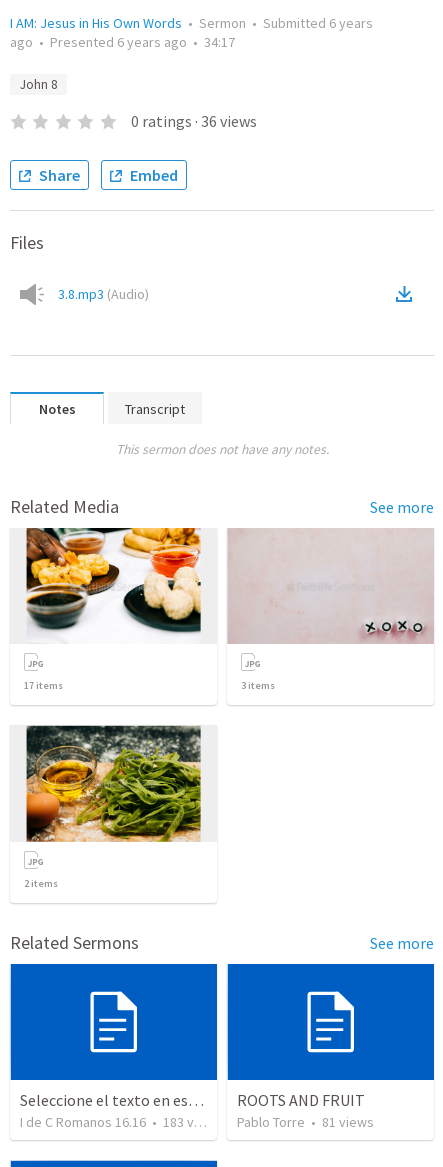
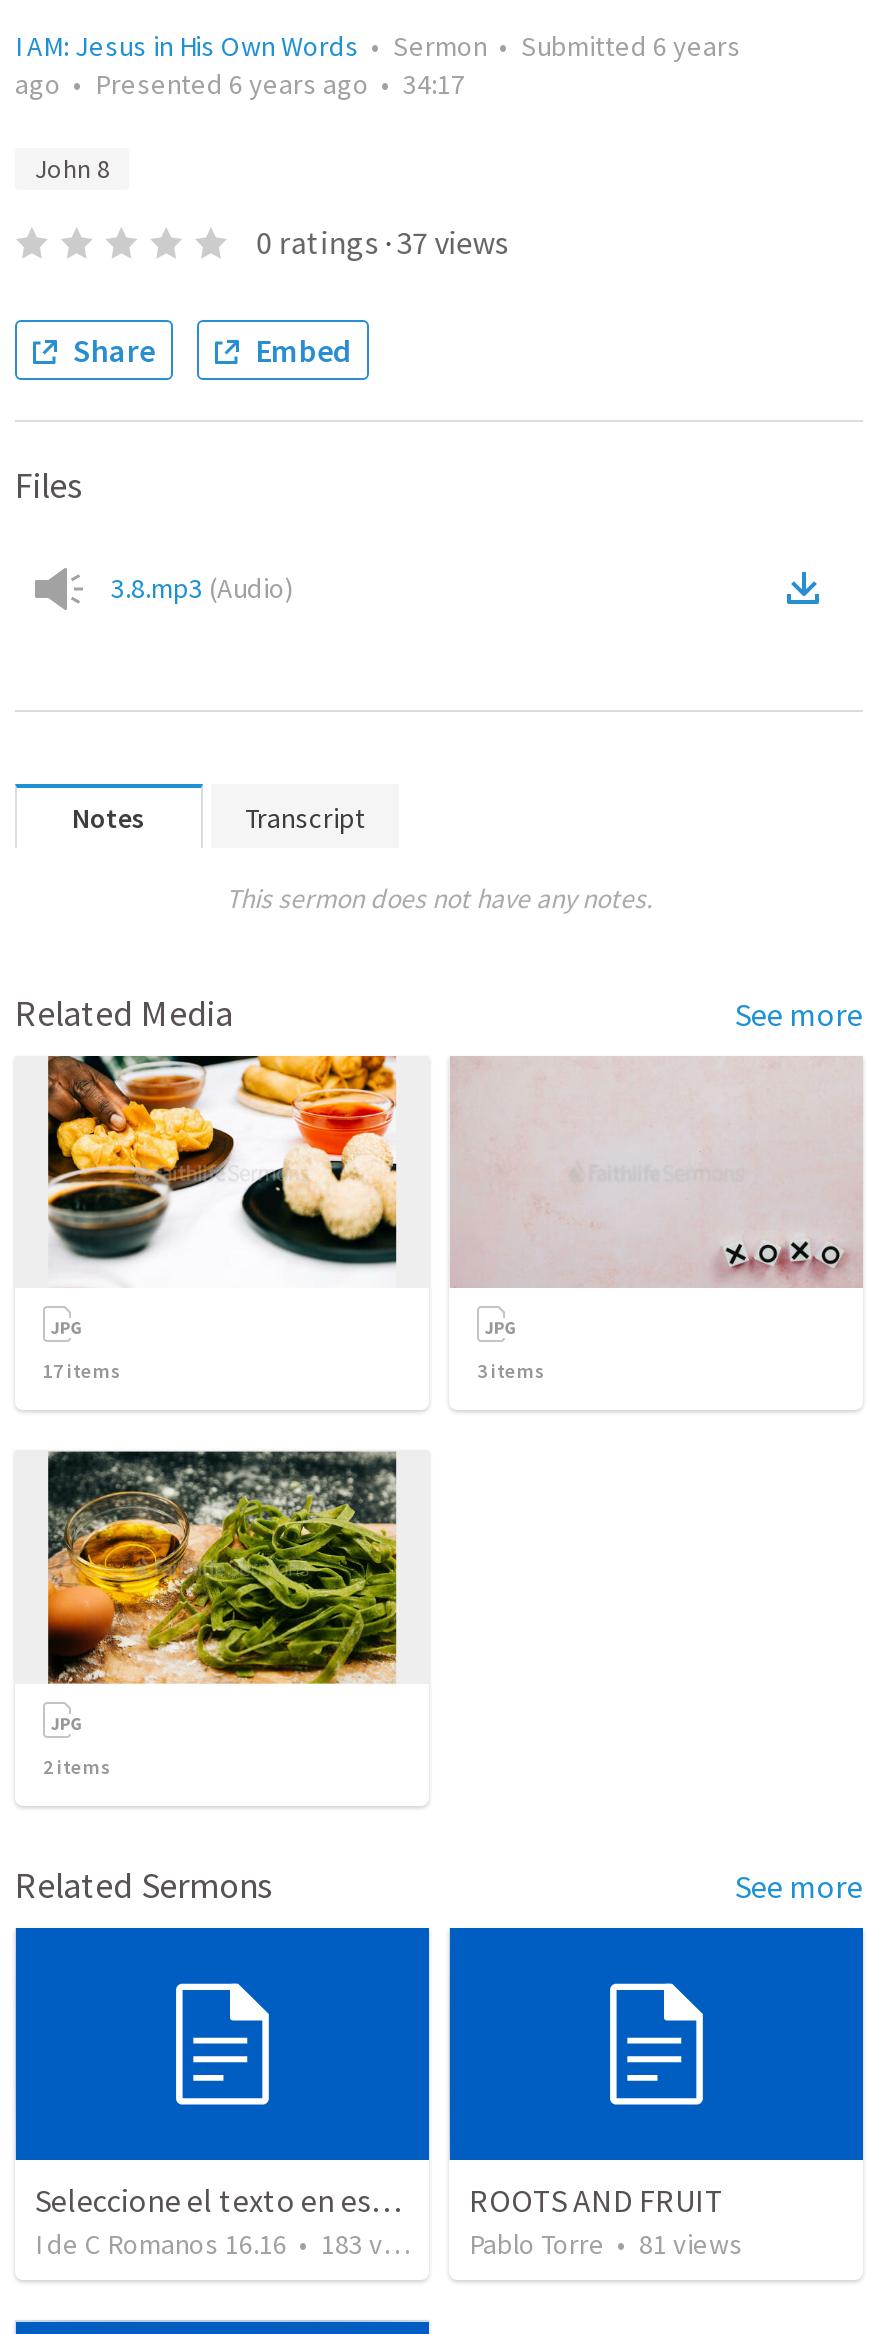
- 0 ratings · 36 views
+ 0 ratings · 37 views
